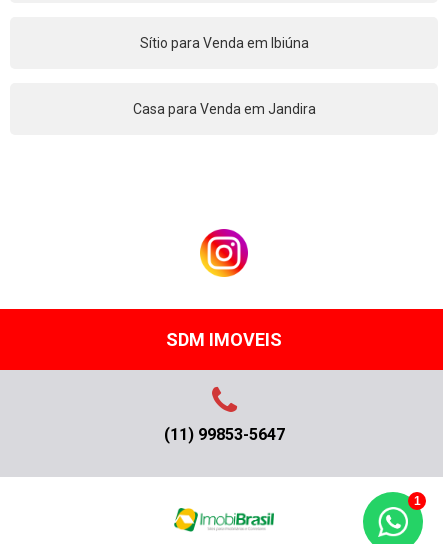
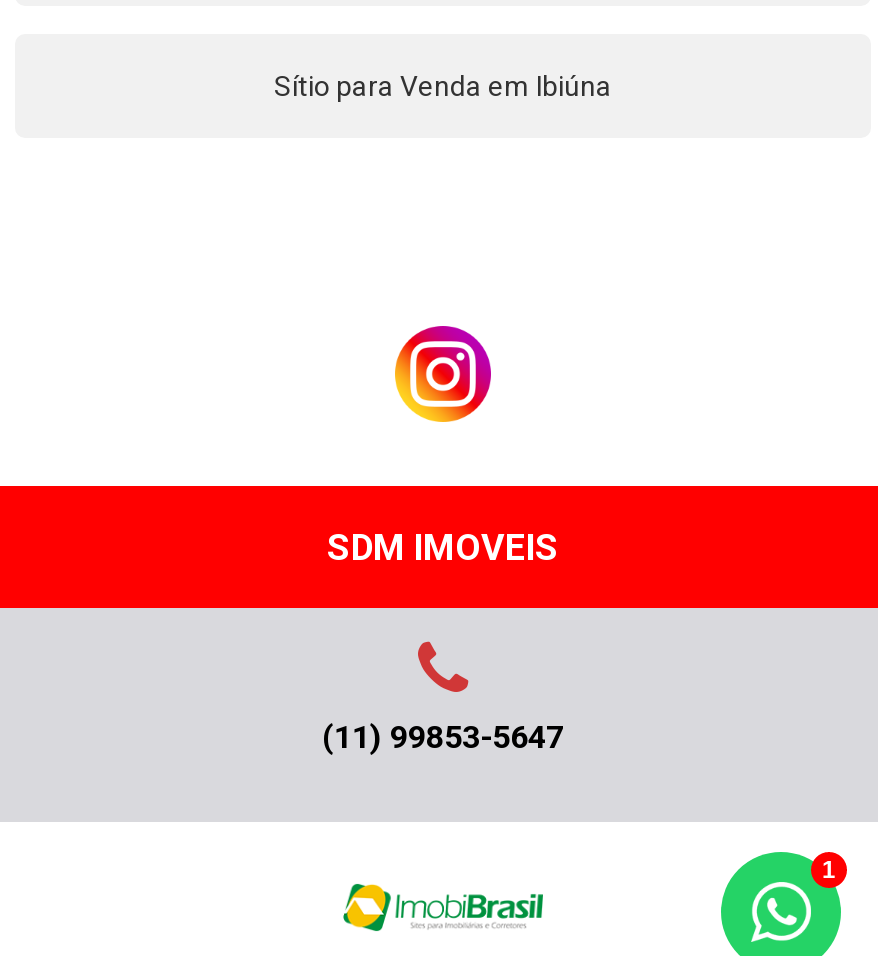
- Casa para Venda em Jandira
